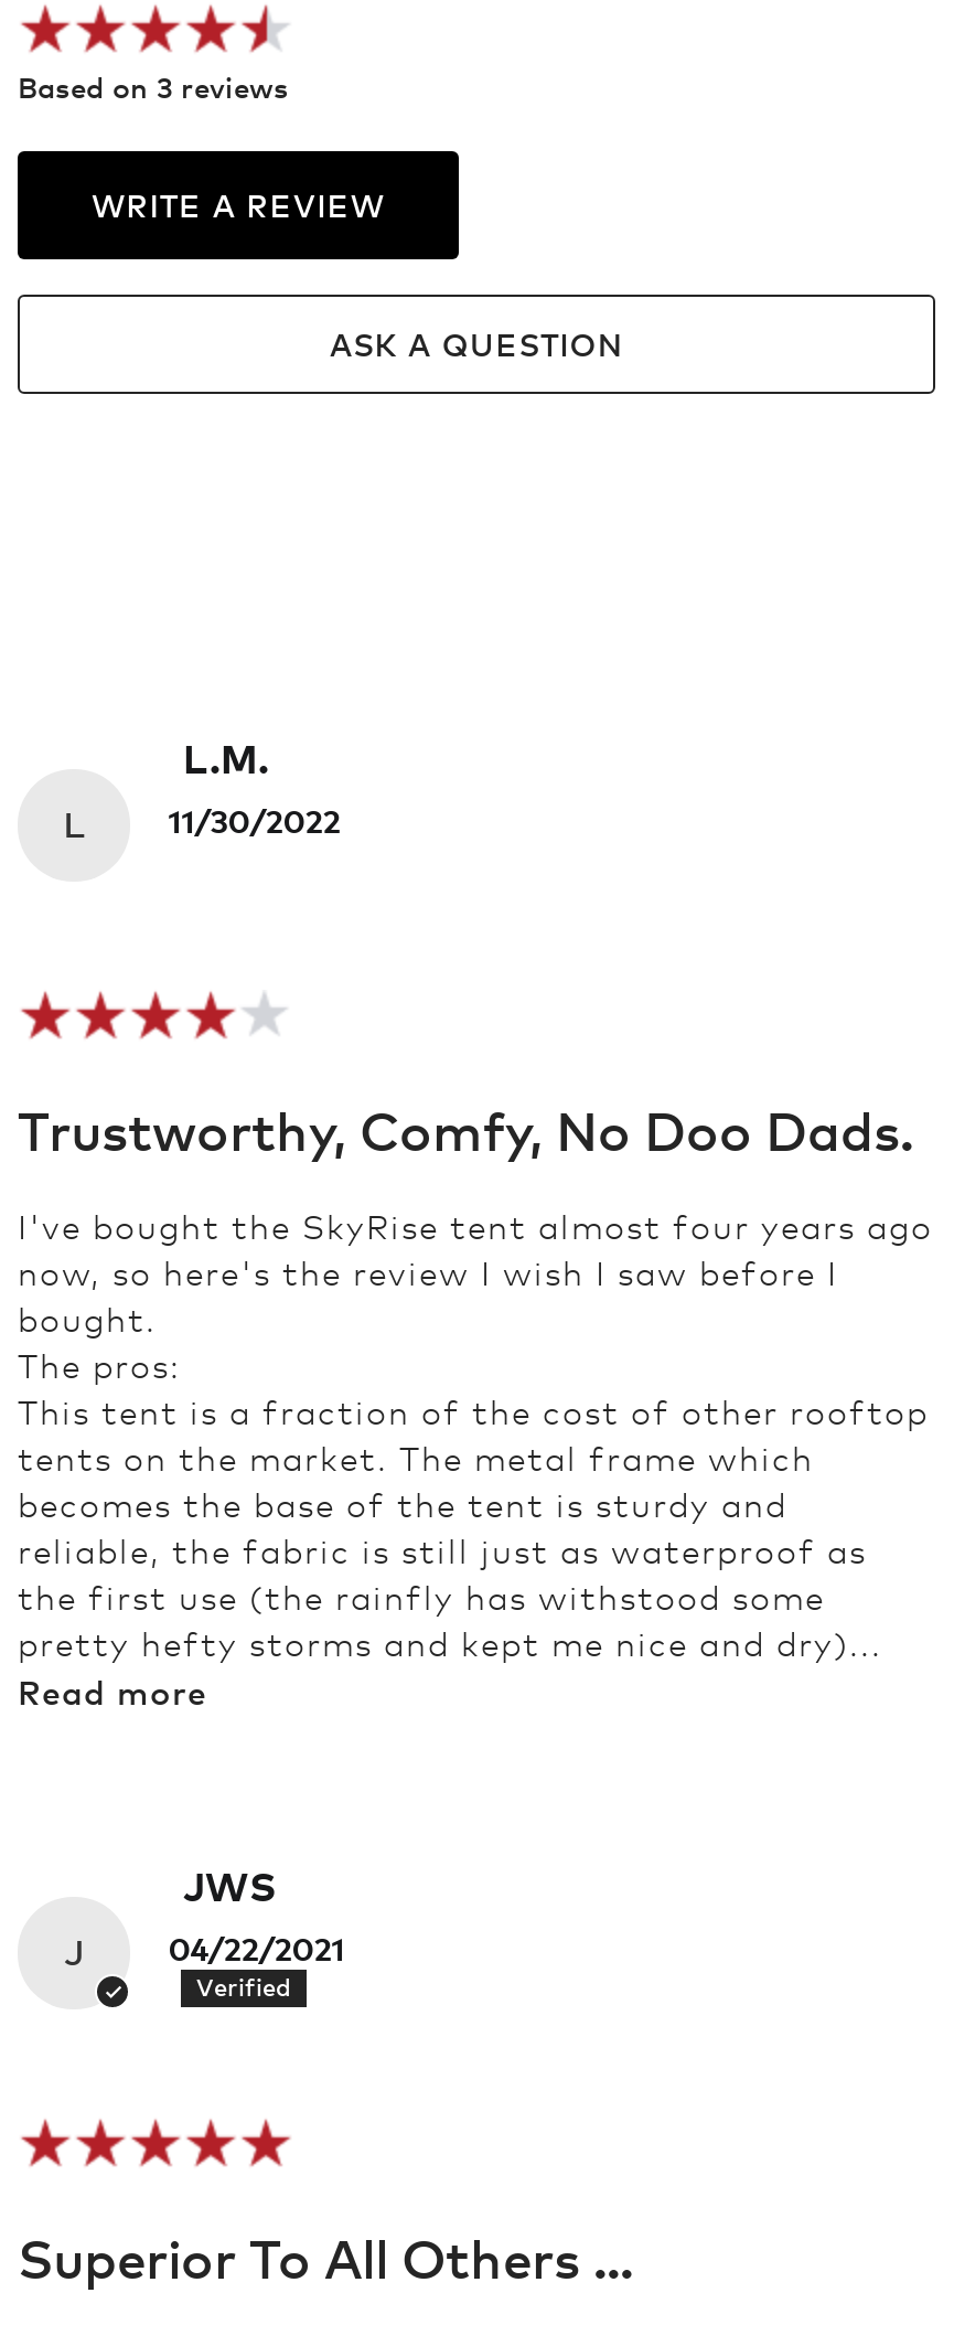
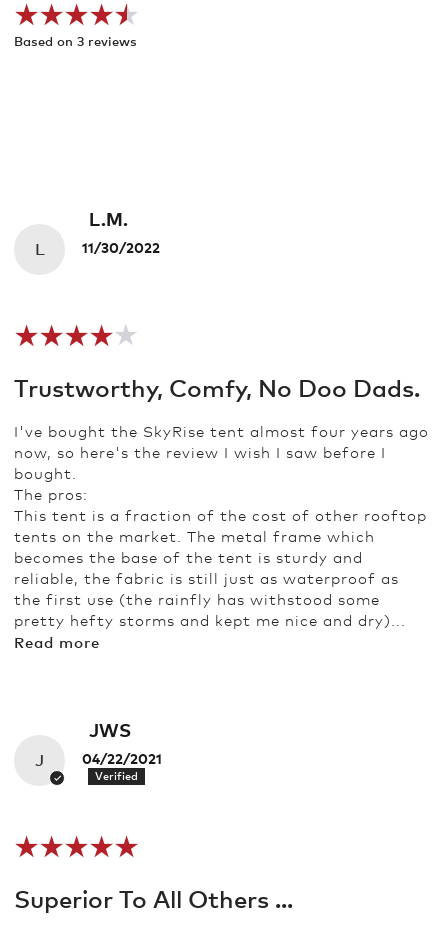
- WRITE A REVIEW

- ASK A QUESTION
